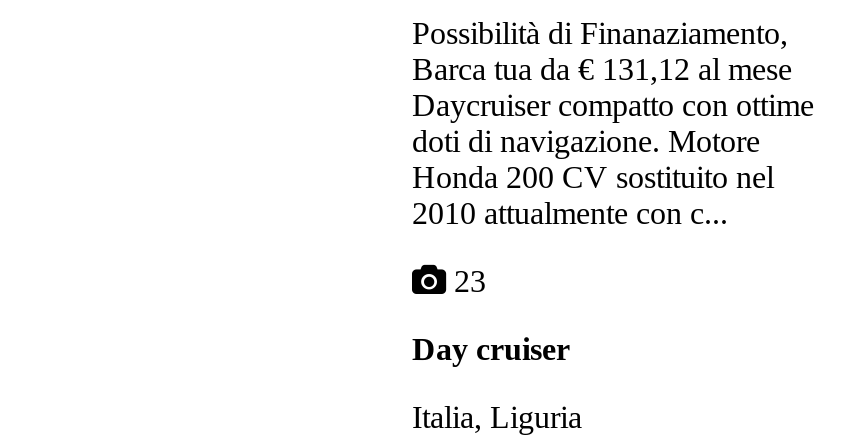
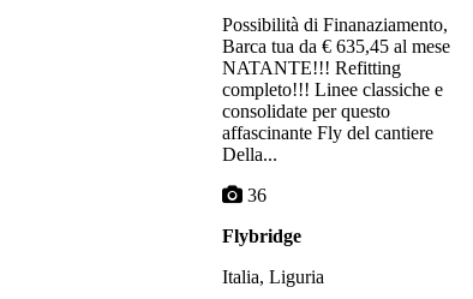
- Barca tua da € 131,12 al mese
- Daycruiser compatto con ottime
- doti di navigazione. Motore
- Honda 200 CV sostituito nel
- 2010 attualmente con c...
+ Barca tua da € 635,45 al mese
+ NATANTE!!! Refitting
+ completo!!! Linee classiche e
+ consolidate per questo
+ affascinante Fly del cantiere
+ Della...

- 23
+ 36

- Day cruiser
+ Flybridge
